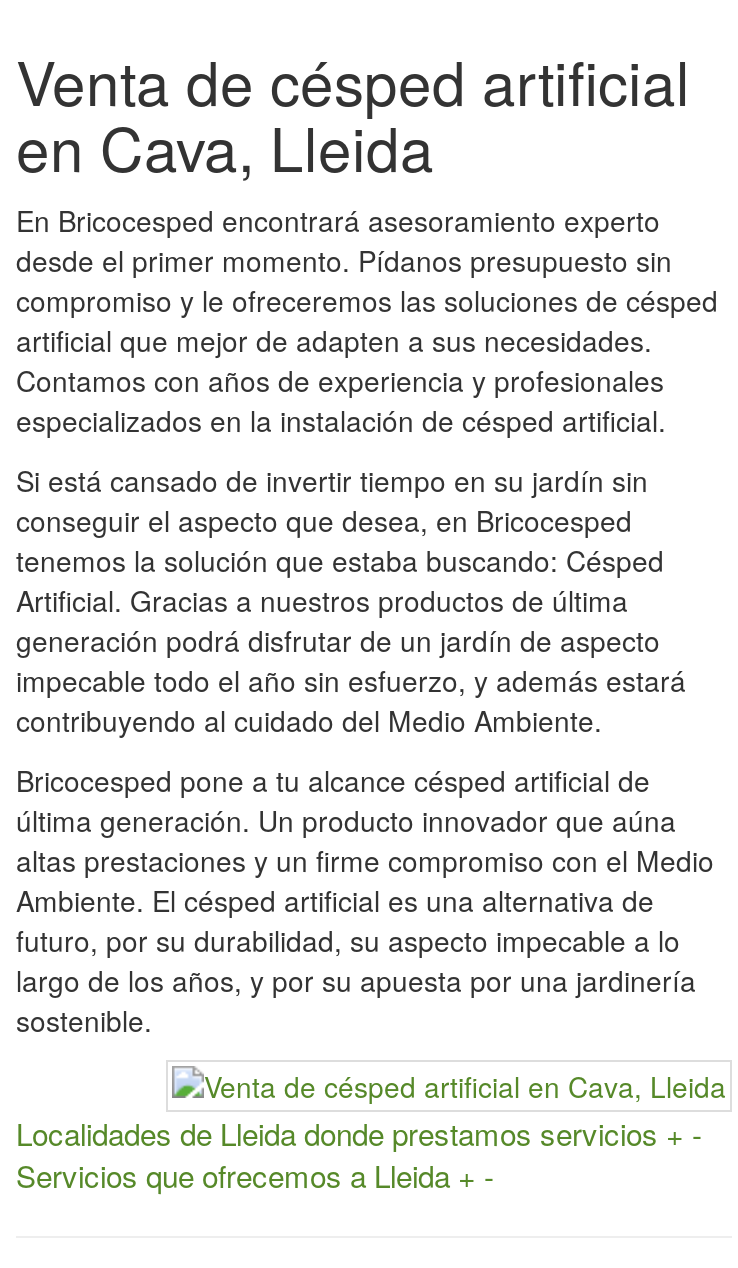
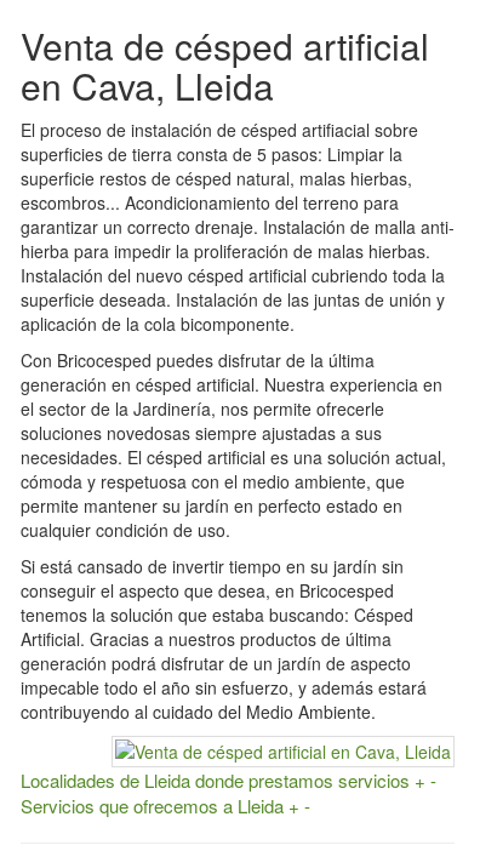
- En Bricocesped encontrará asesoramiento experto
- desde el primer momento. Pídanos presupuesto sin
- compromiso y le ofreceremos las soluciones de césped
- artificial que mejor de adapten a sus necesidades.
- Contamos con años de experiencia y profesionales
- especializados en la instalación de césped artificial.
+ El proceso de instalación de césped artifiacial sobre
+ superficies de tierra consta de 5 pasos: Limpiar la
+ superficie restos de césped natural, malas hierbas,
+ escombros... Acondicionamiento del terreno para
+ garantizar un correcto drenaje. Instalación de malla anti-
+ hierba para impedir la proliferación de malas hierbas.
+ Instalación del nuevo césped artificial cubriendo toda la
+ superficie deseada. Instalación de las juntas de unión y
+ aplicación de la cola bicomponente.
+ Con Bricocesped puedes disfrutar de la última
+ generación en césped artificial. Nuestra experiencia en
+ el sector de la Jardinería, nos permite ofrecerle
+ soluciones novedosas siempre ajustadas a sus
+ necesidades. El césped artificial es una solución actual,
+ cómoda y respetuosa con el medio ambiente, que
+ permite mantener su jardín en perfecto estado en
+ cualquier condición de uso.

moved down: Si está cansado de invertir tiempo en su jardín sin | conseguir el aspecto que desea, en Bricocesped | tenemos la solución que estaba buscando: Césped | Artificial. Gracias a nuestros productos de última | generación podrá disfrutar de un jardín de aspecto | impecable todo el año sin esfuerzo, y además estará | contribuyendo al cuidado del Medio Ambiente.

- Bricocesped pone a tu alcance césped artificial de
- última generación. Un producto innovador que aúna
- altas prestaciones y un firme compromiso con el Medio
- Ambiente. El césped artificial es una alternativa de
- futuro, por su durabilidad, su aspecto impecable a lo
- largo de los años, y por su apuesta por una jardinería
- sostenible.
